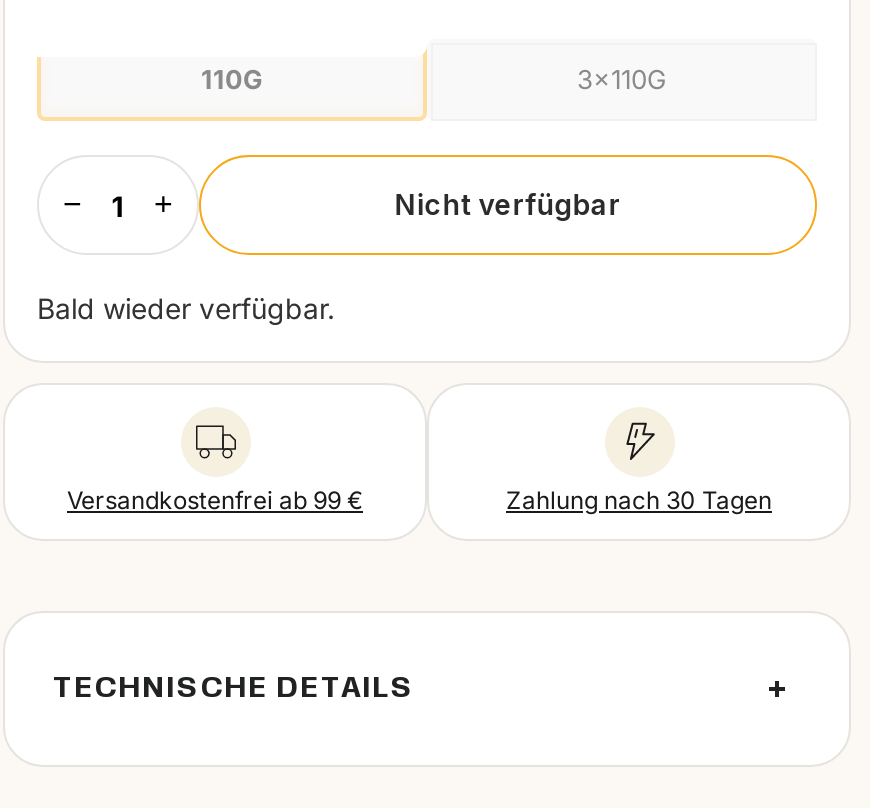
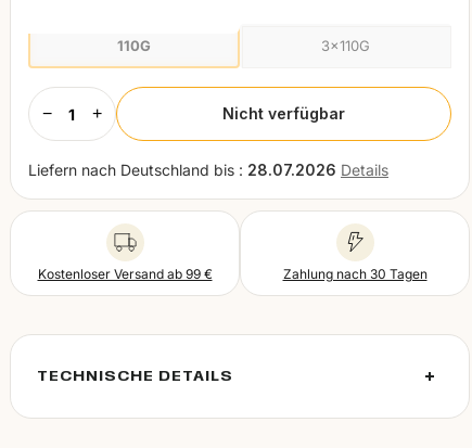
- Bald wieder verfügbar.
+ Liefern nach Deutschland bis : 28.07.2026 Details

- Versandkostenfrei ab 99 €
+ Kostenloser Versand ab 99 €
